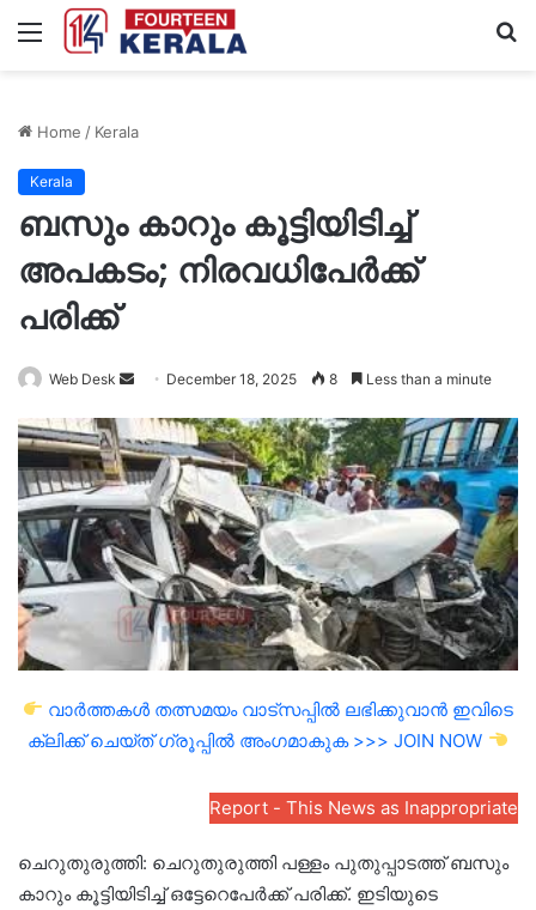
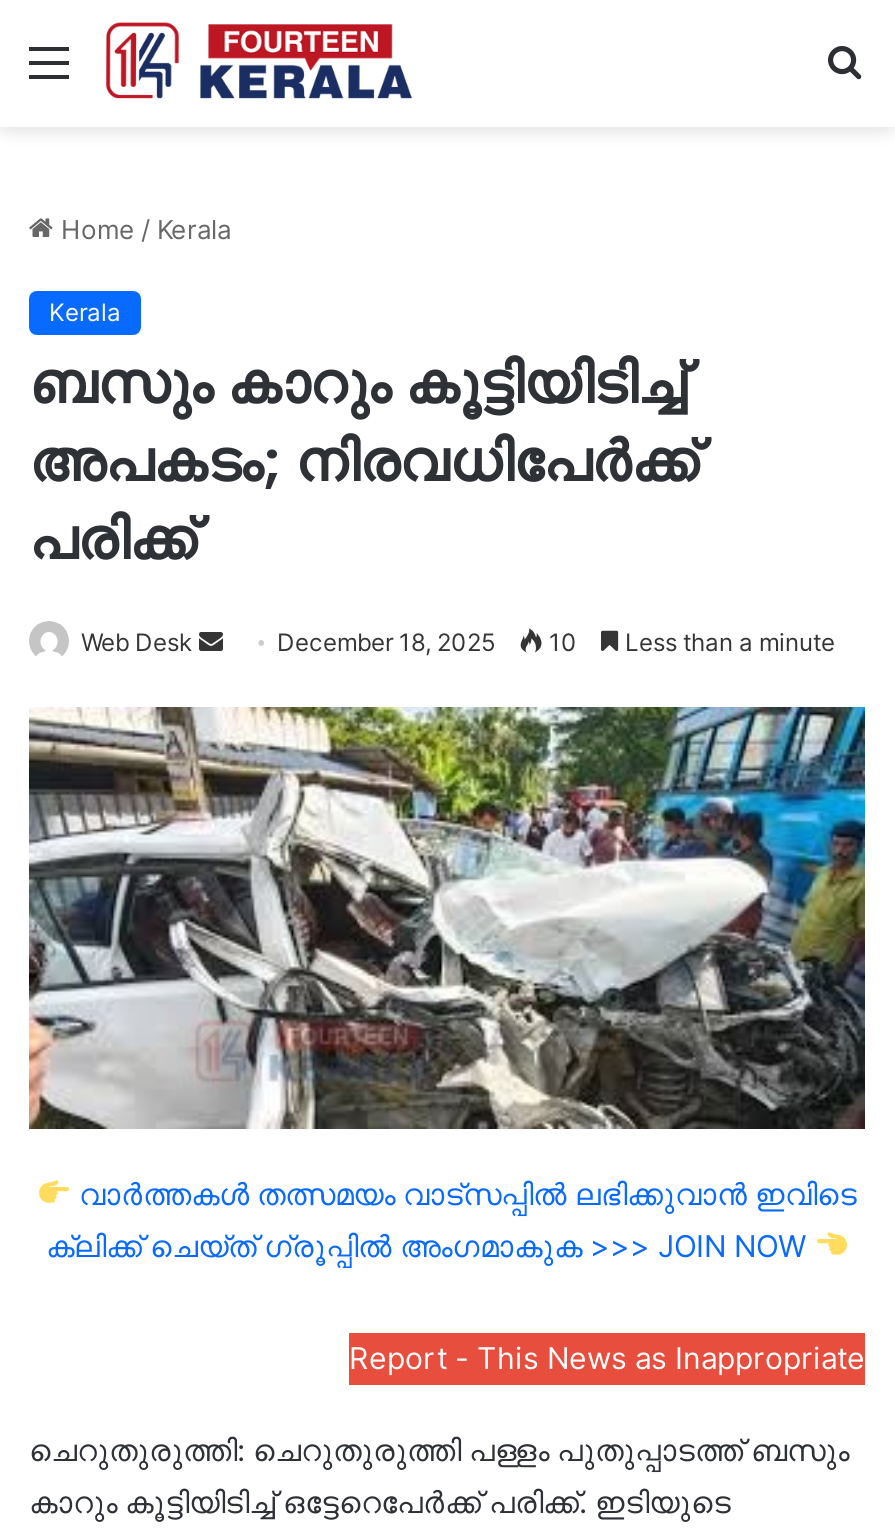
- 8
+ 10
